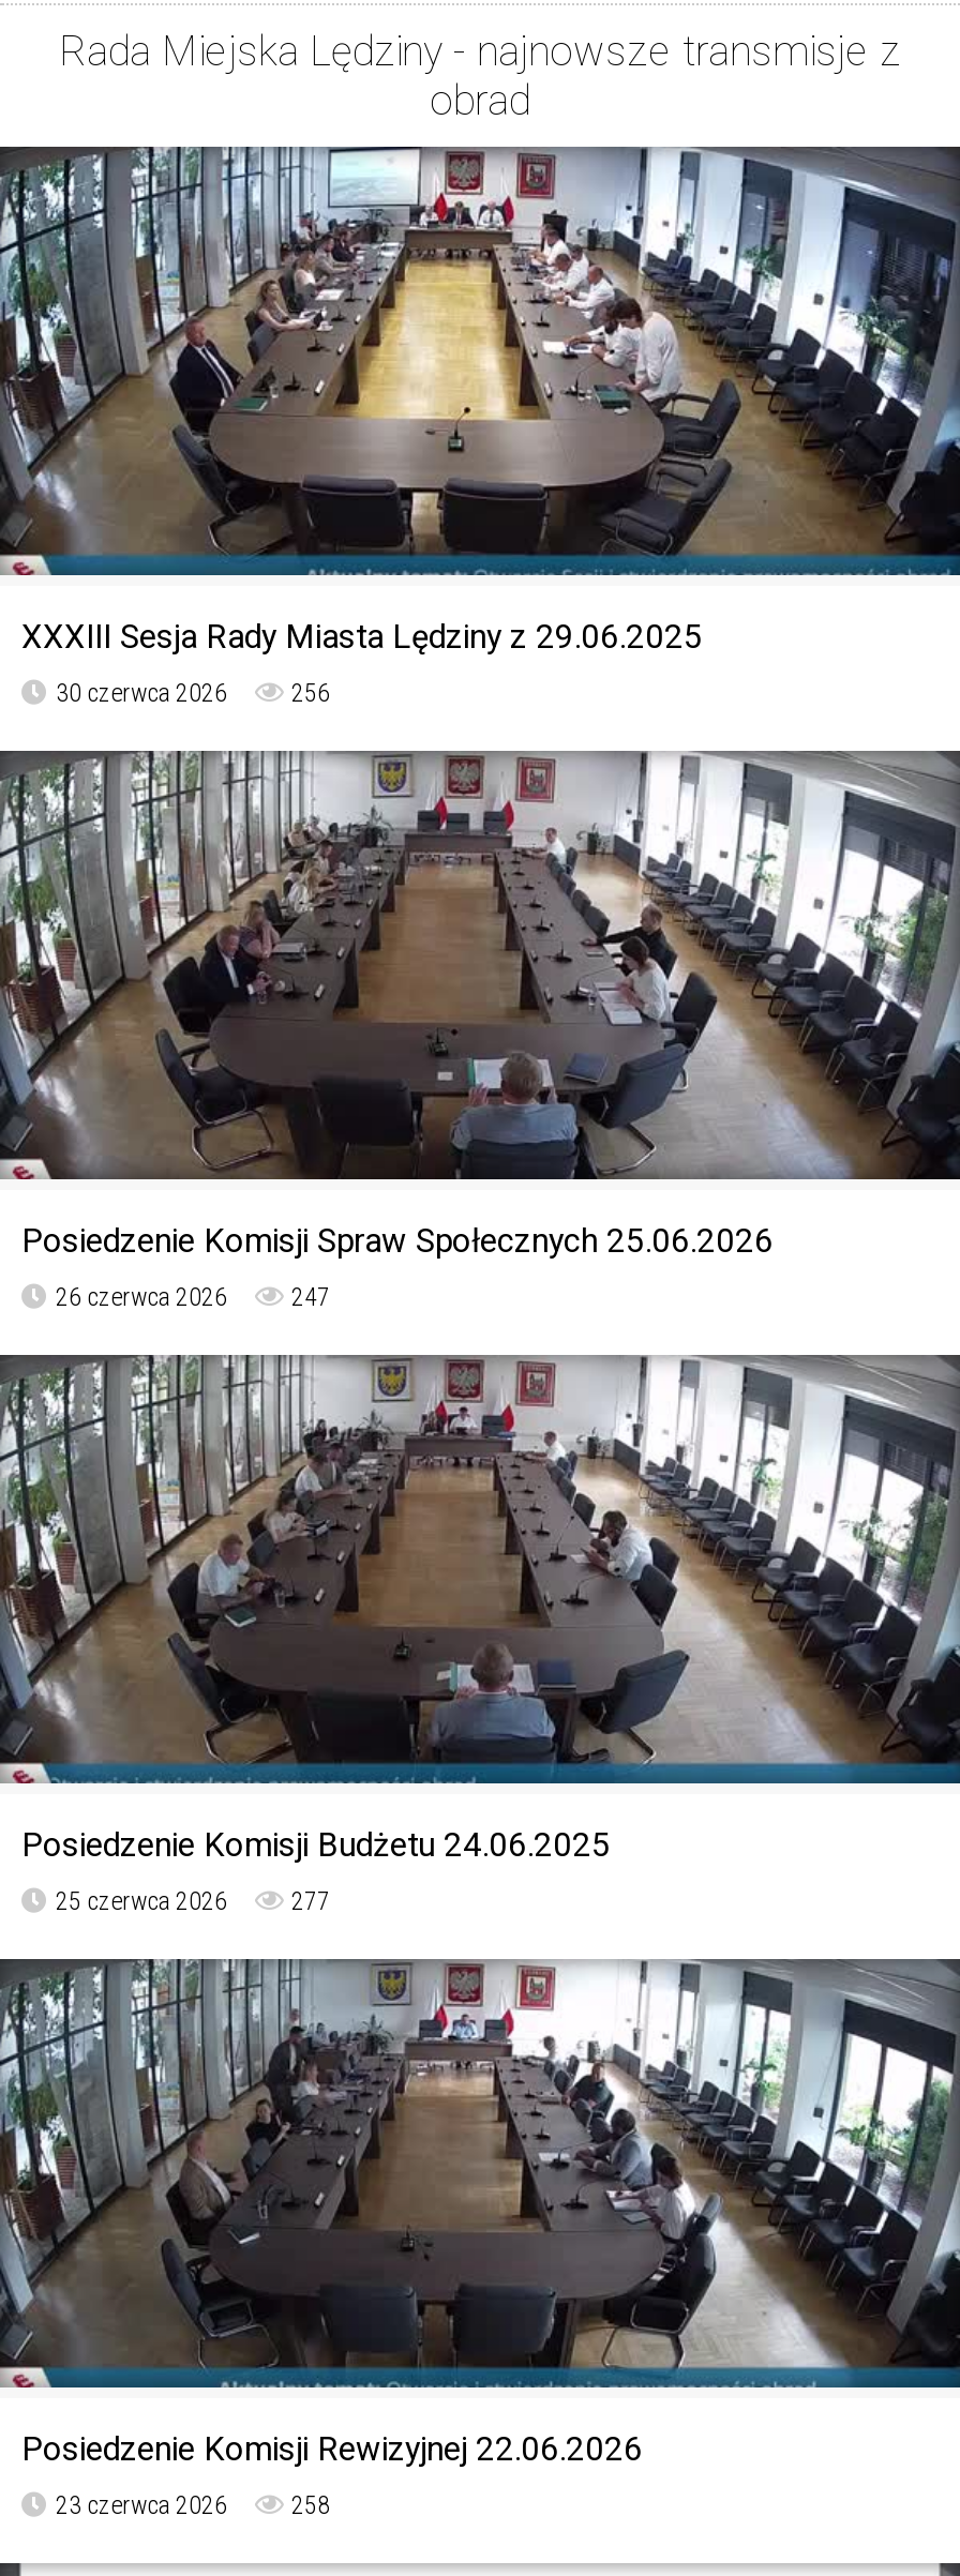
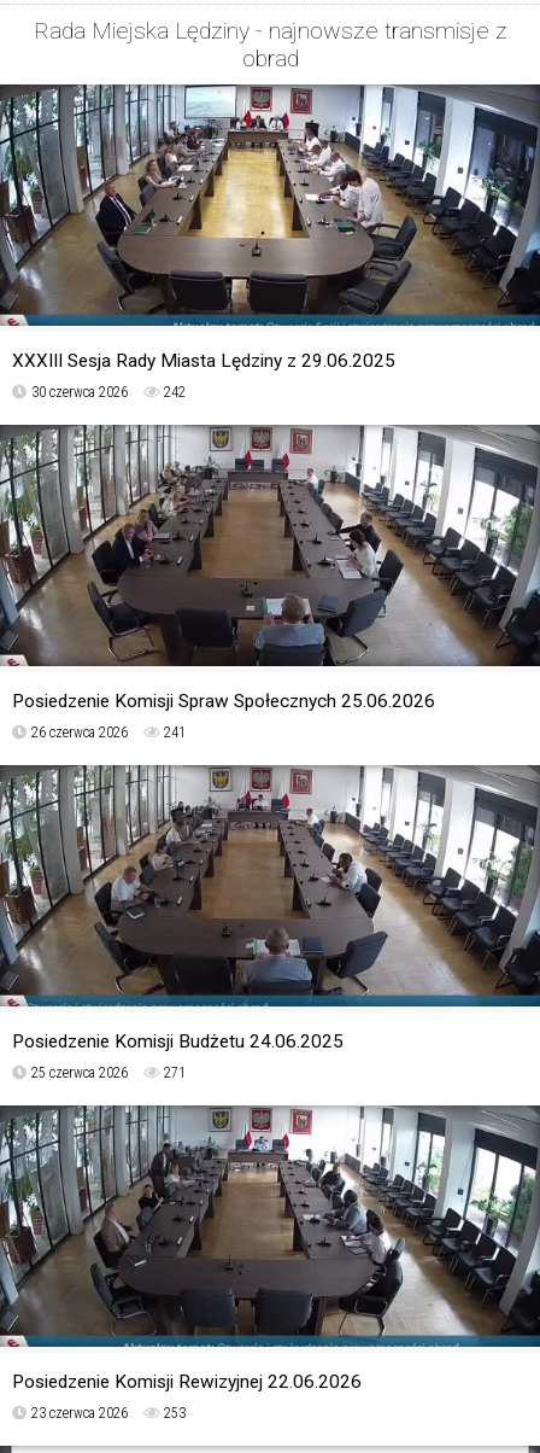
- 30 czerwca 2026 256
+ 30 czerwca 2026 242

- 26 czerwca 2026 247
+ 26 czerwca 2026 241

- 25 czerwca 2026 277
+ 25 czerwca 2026 271

- 23 czerwca 2026 258
+ 23 czerwca 2026 253
